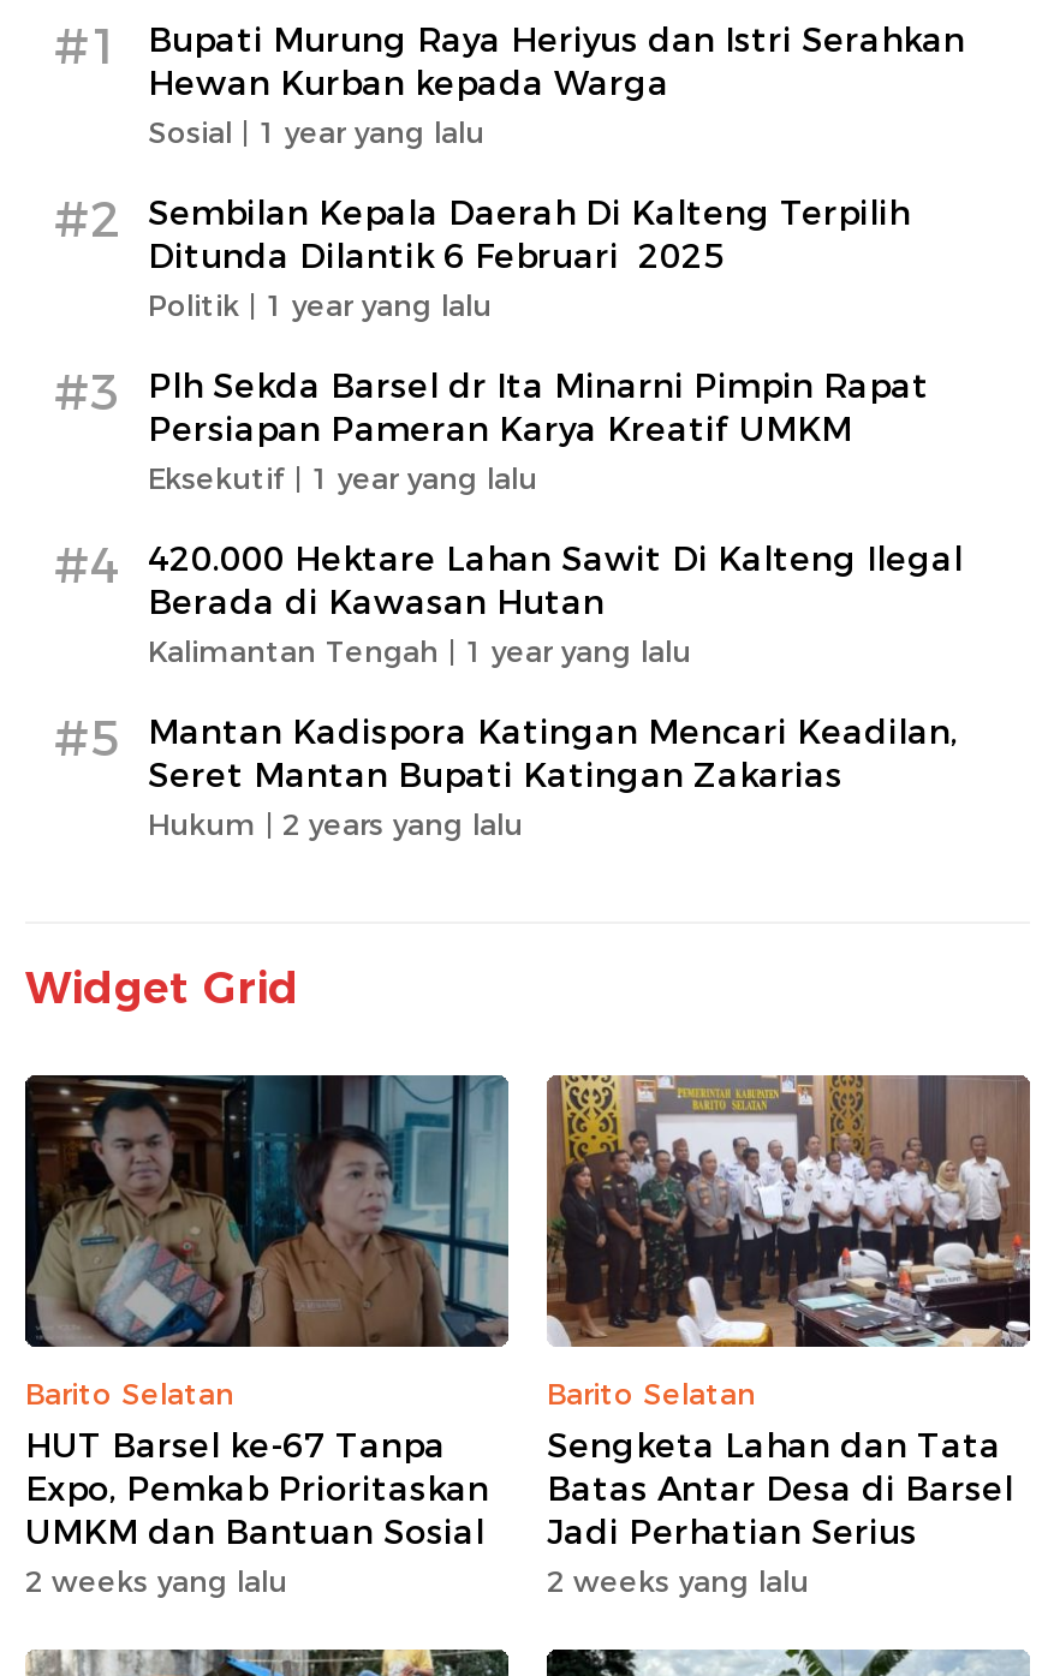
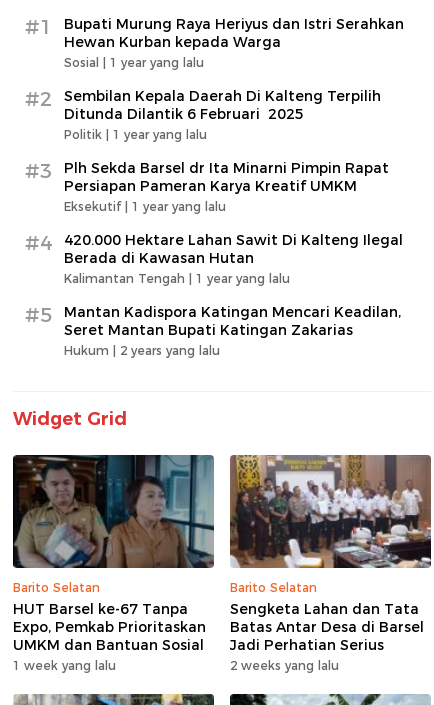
- 2 weeks yang lalu
+ 1 week yang lalu
